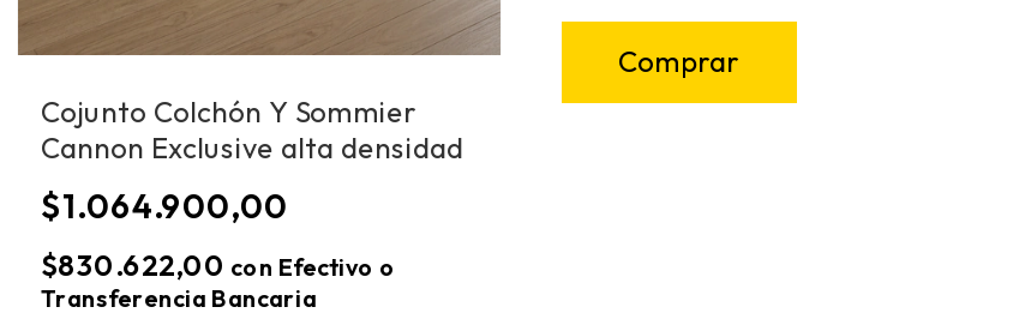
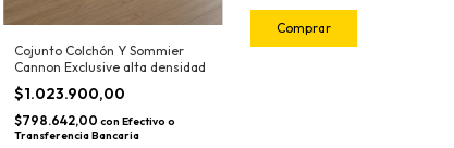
- $1.064.900,00
+ $1.023.900,00

- $830.622,00 con Efectivo o
+ $798.642,00 con Efectivo o
